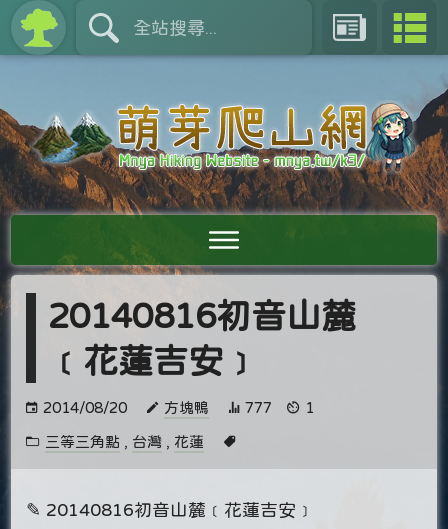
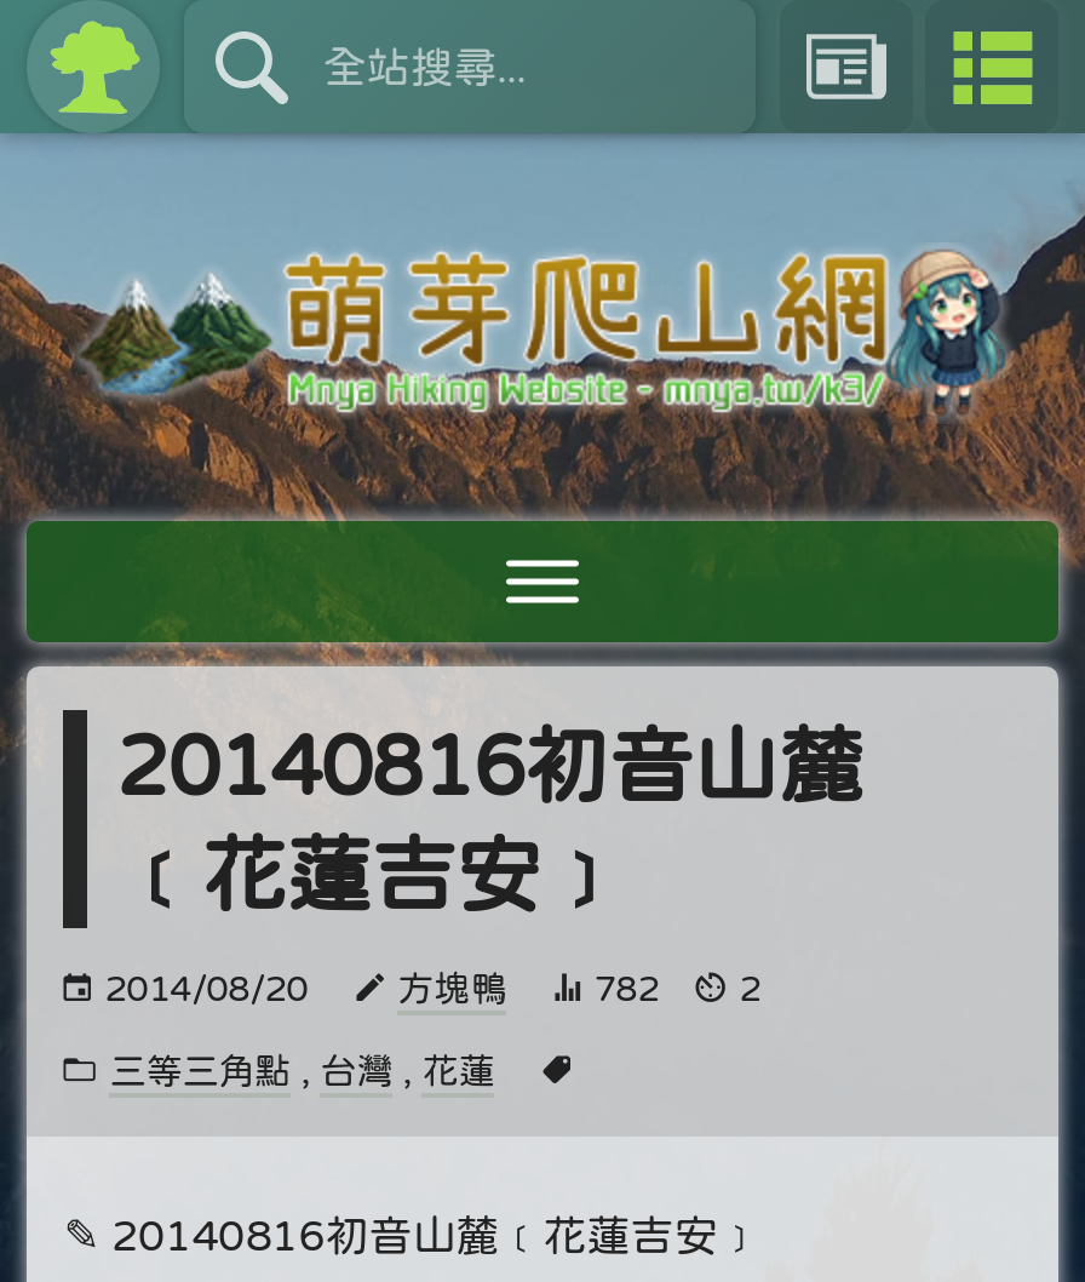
- 777
+ 782

- 1
+ 2
